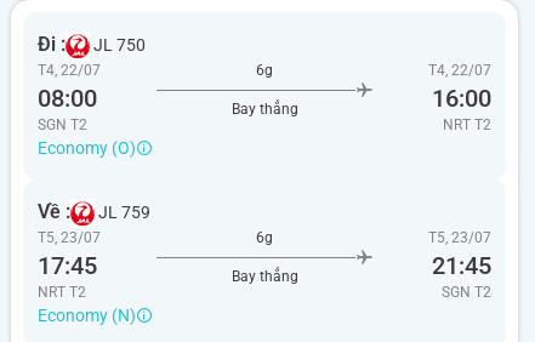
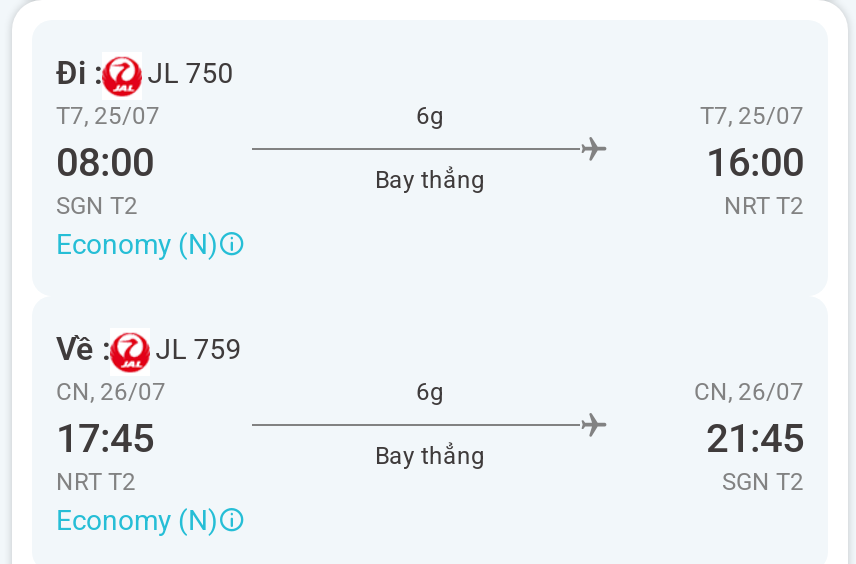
- T4, 22/07
+ T7, 25/07

- T4, 22/07
+ T7, 25/07

- Economy (O)
+ Economy (N)

- T5, 23/07
+ CN, 26/07

- T5, 23/07
+ CN, 26/07
